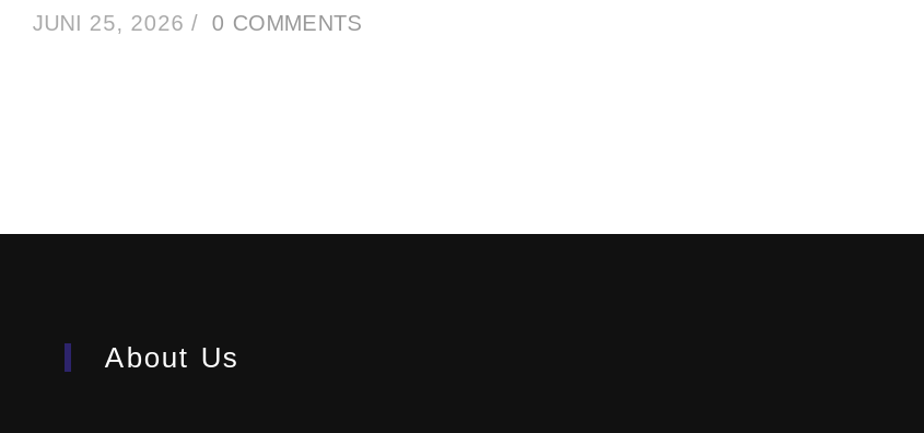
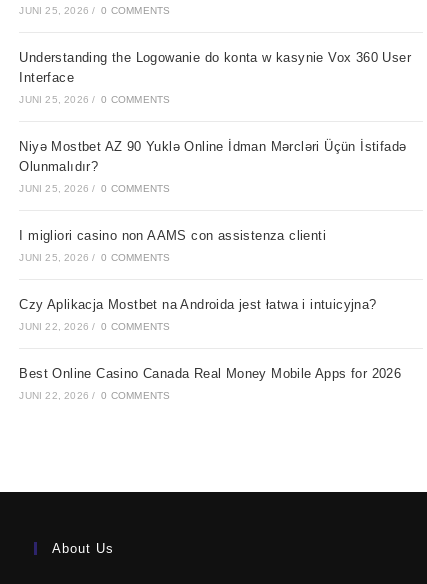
+ Understanding the Logowanie do konta w kasynie Vox 360 User
+ Interface
+ JUNI 25, 2026 / 0 COMMENTS
+ Niyə Mostbet AZ 90 Yuklə Online İdman Mərcləri Üçün İstifadə
+ Olunmalıdır?
+ JUNI 25, 2026 / 0 COMMENTS
+ I migliori casino non AAMS con assistenza clienti
+ JUNI 25, 2026 / 0 COMMENTS
+ Czy Aplikacja Mostbet na Androida jest łatwa i intuicyjna?
+ JUNI 22, 2026 / 0 COMMENTS
+ Best Online Casino Canada Real Money Mobile Apps for 2026
+ JUNI 22, 2026 / 0 COMMENTS
